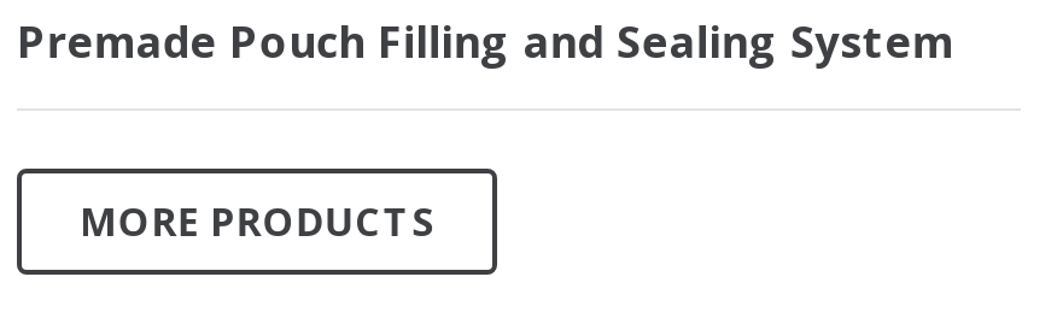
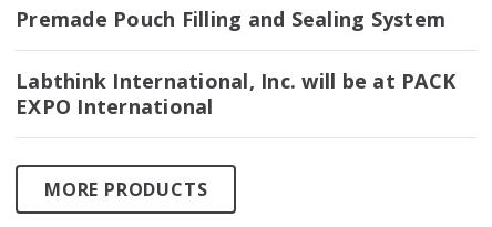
+ Labthink International, Inc. will be at PACK
+ EXPO International
